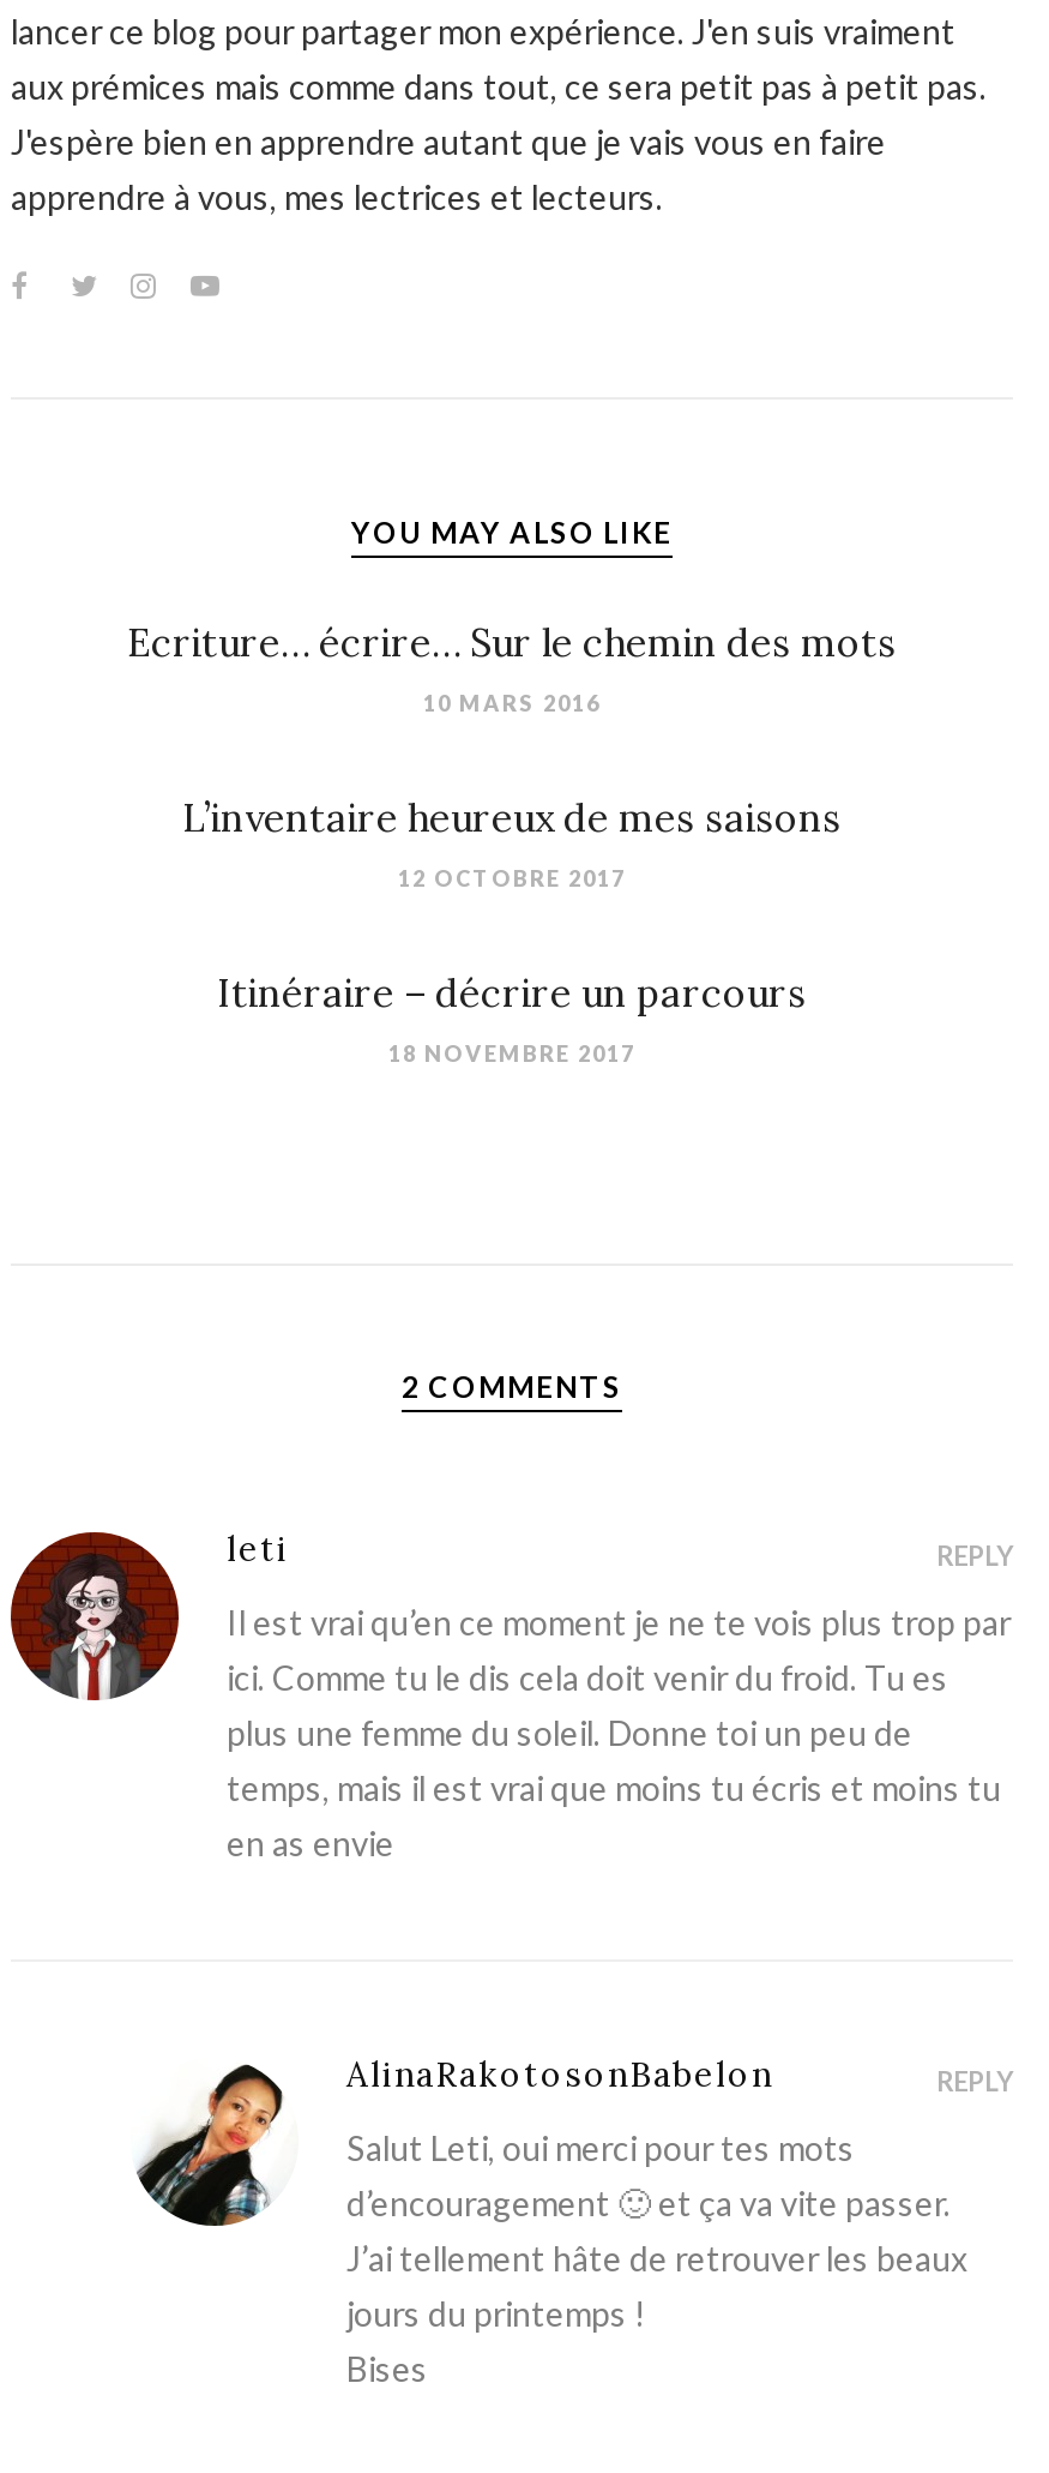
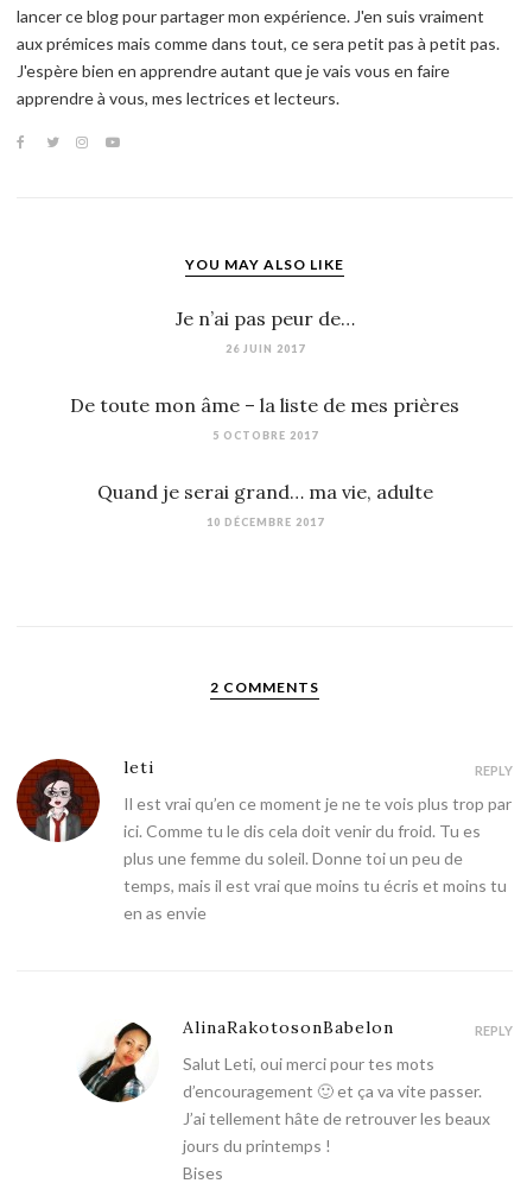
- Ecriture… écrire… Sur le chemin des mots
+ Je n’ai pas peur de…

- 10 MARS 2016
+ 26 JUIN 2017

- L’inventaire heureux de mes saisons
+ De toute mon âme – la liste de mes prières

- 12 OCTOBRE 2017
+ 5 OCTOBRE 2017

- Itinéraire – décrire un parcours
+ Quand je serai grand… ma vie, adulte

- 18 NOVEMBRE 2017
+ 10 DÉCEMBRE 2017
